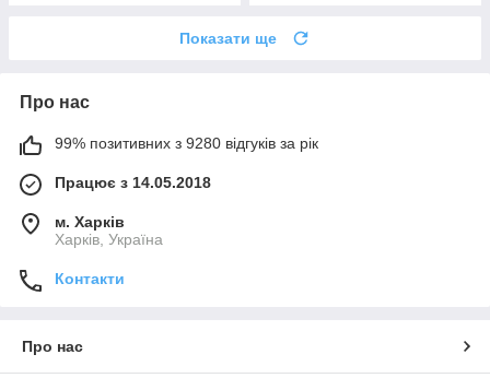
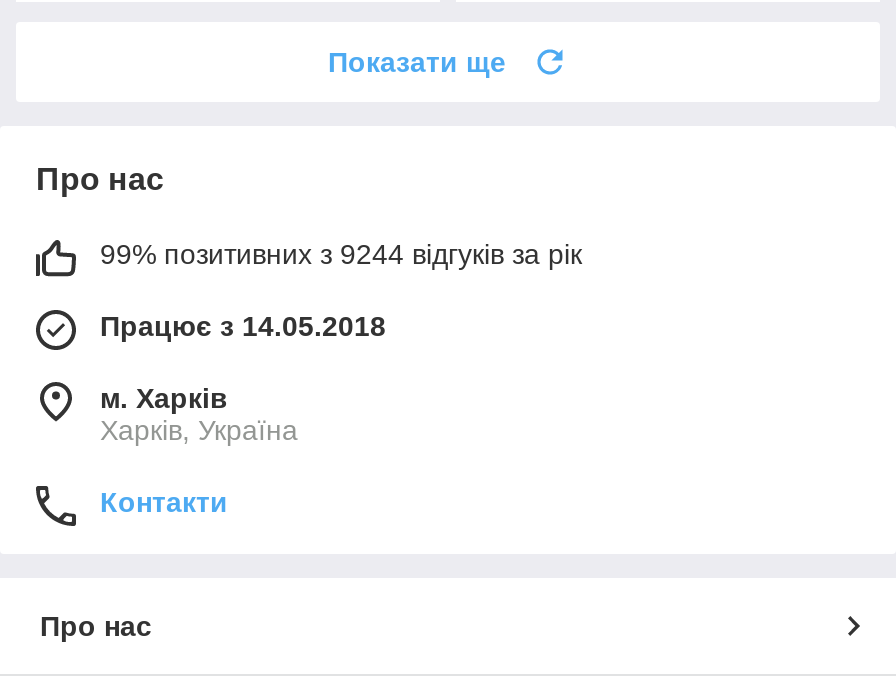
- 99% позитивних з 9280 відгуків за рік
+ 99% позитивних з 9244 відгуків за рік
